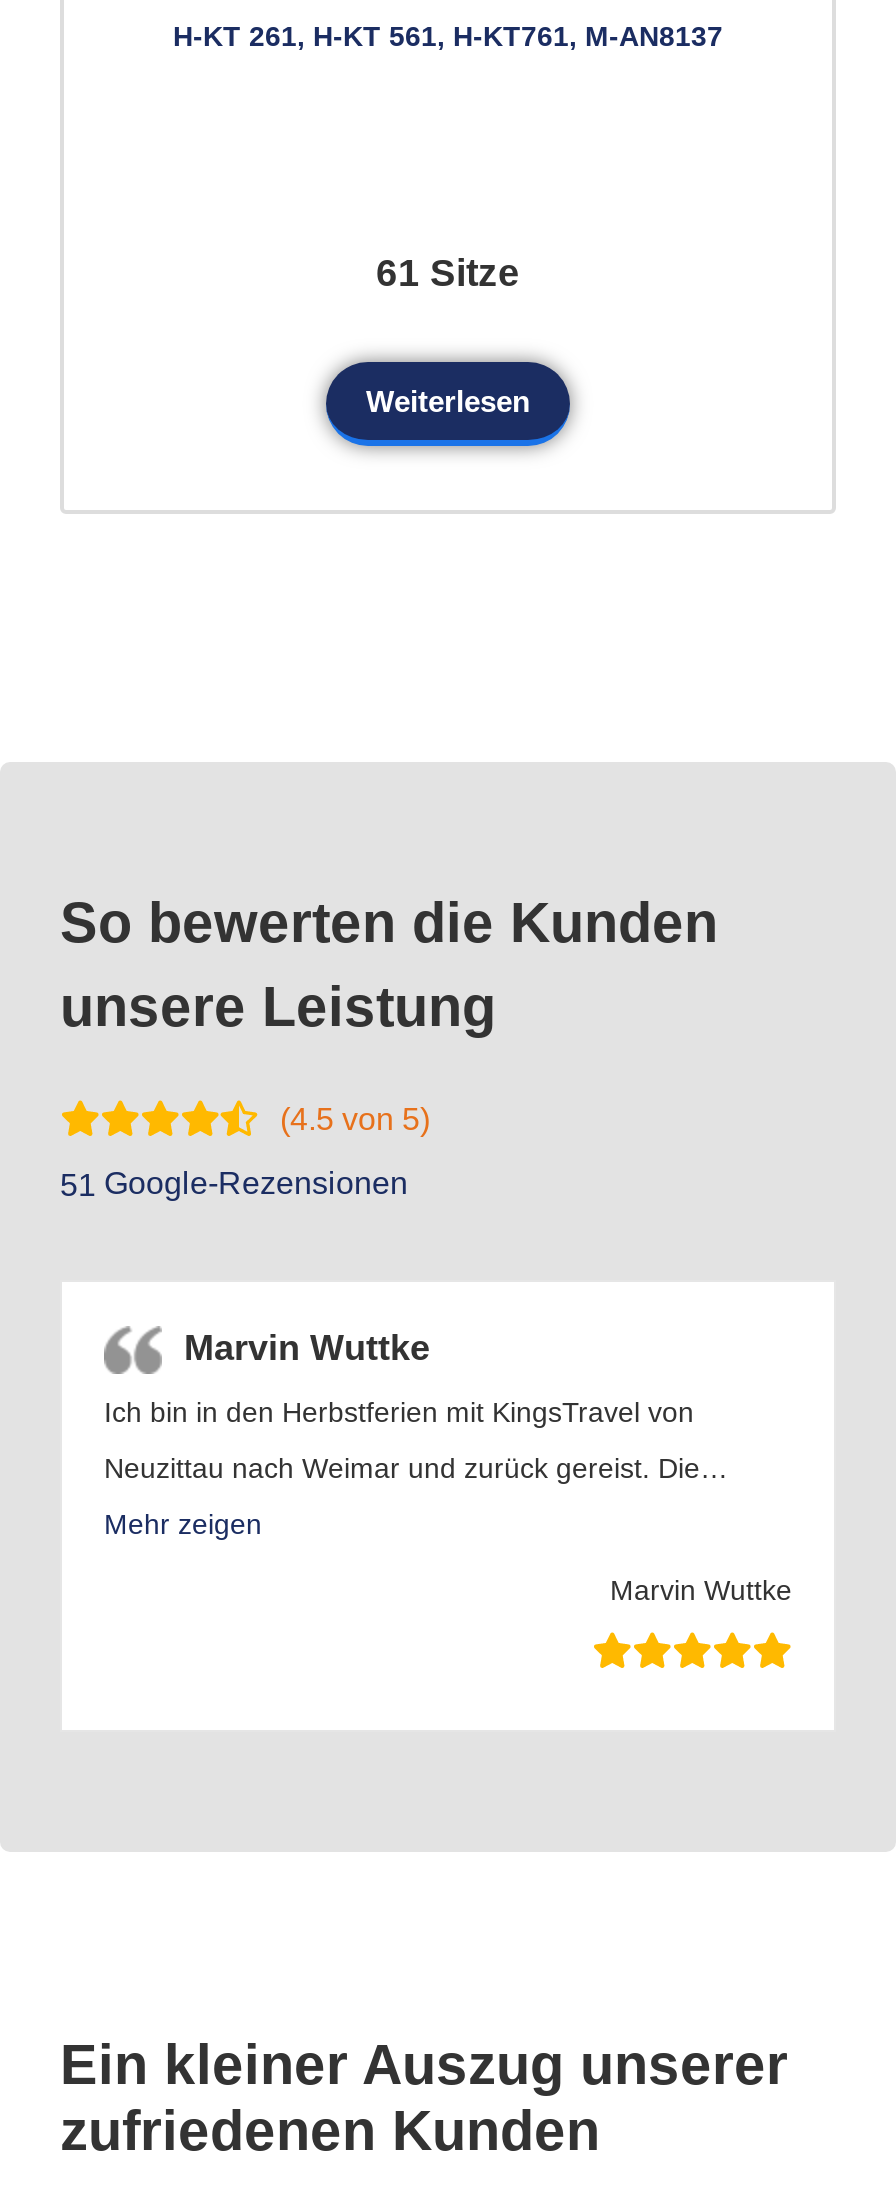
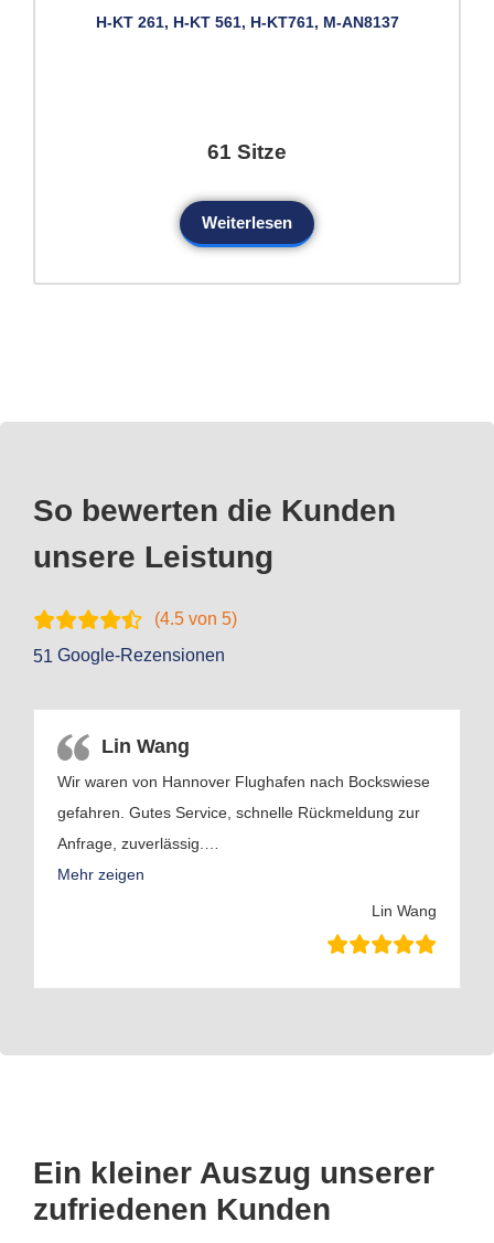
- Marvin Wuttke
- Ich bin in den Herbstferien mit KingsTravel von
- Neuzittau nach Weimar und zurück gereist. Die …
+ Lin Wang
+ Wir waren von Hannover Flughafen nach Bockswiese
+ gefahren. Gutes Service, schnelle Rückmeldung zur
+ Anfrage, zuverlässig. …

- Marvin Wuttke
+ Lin Wang
